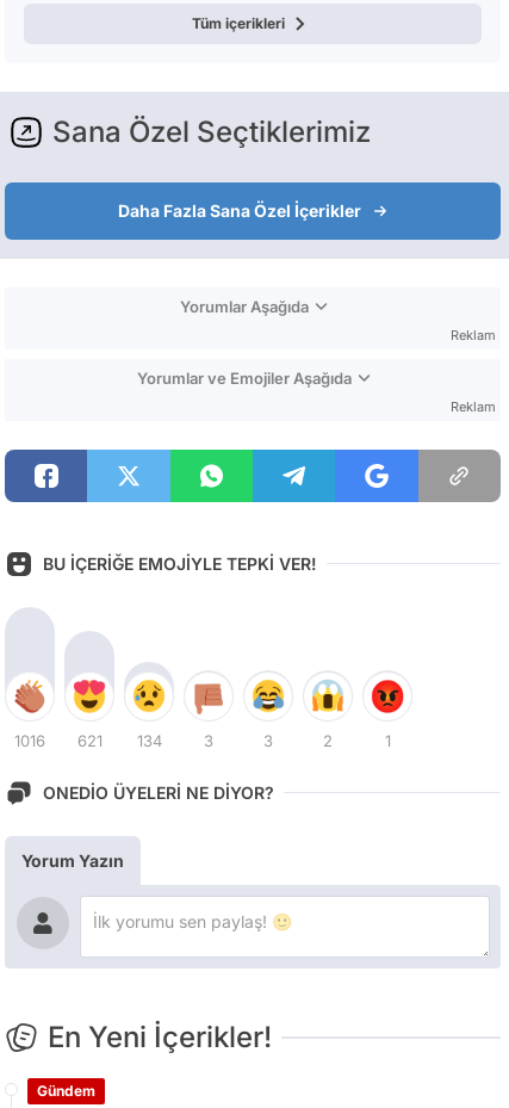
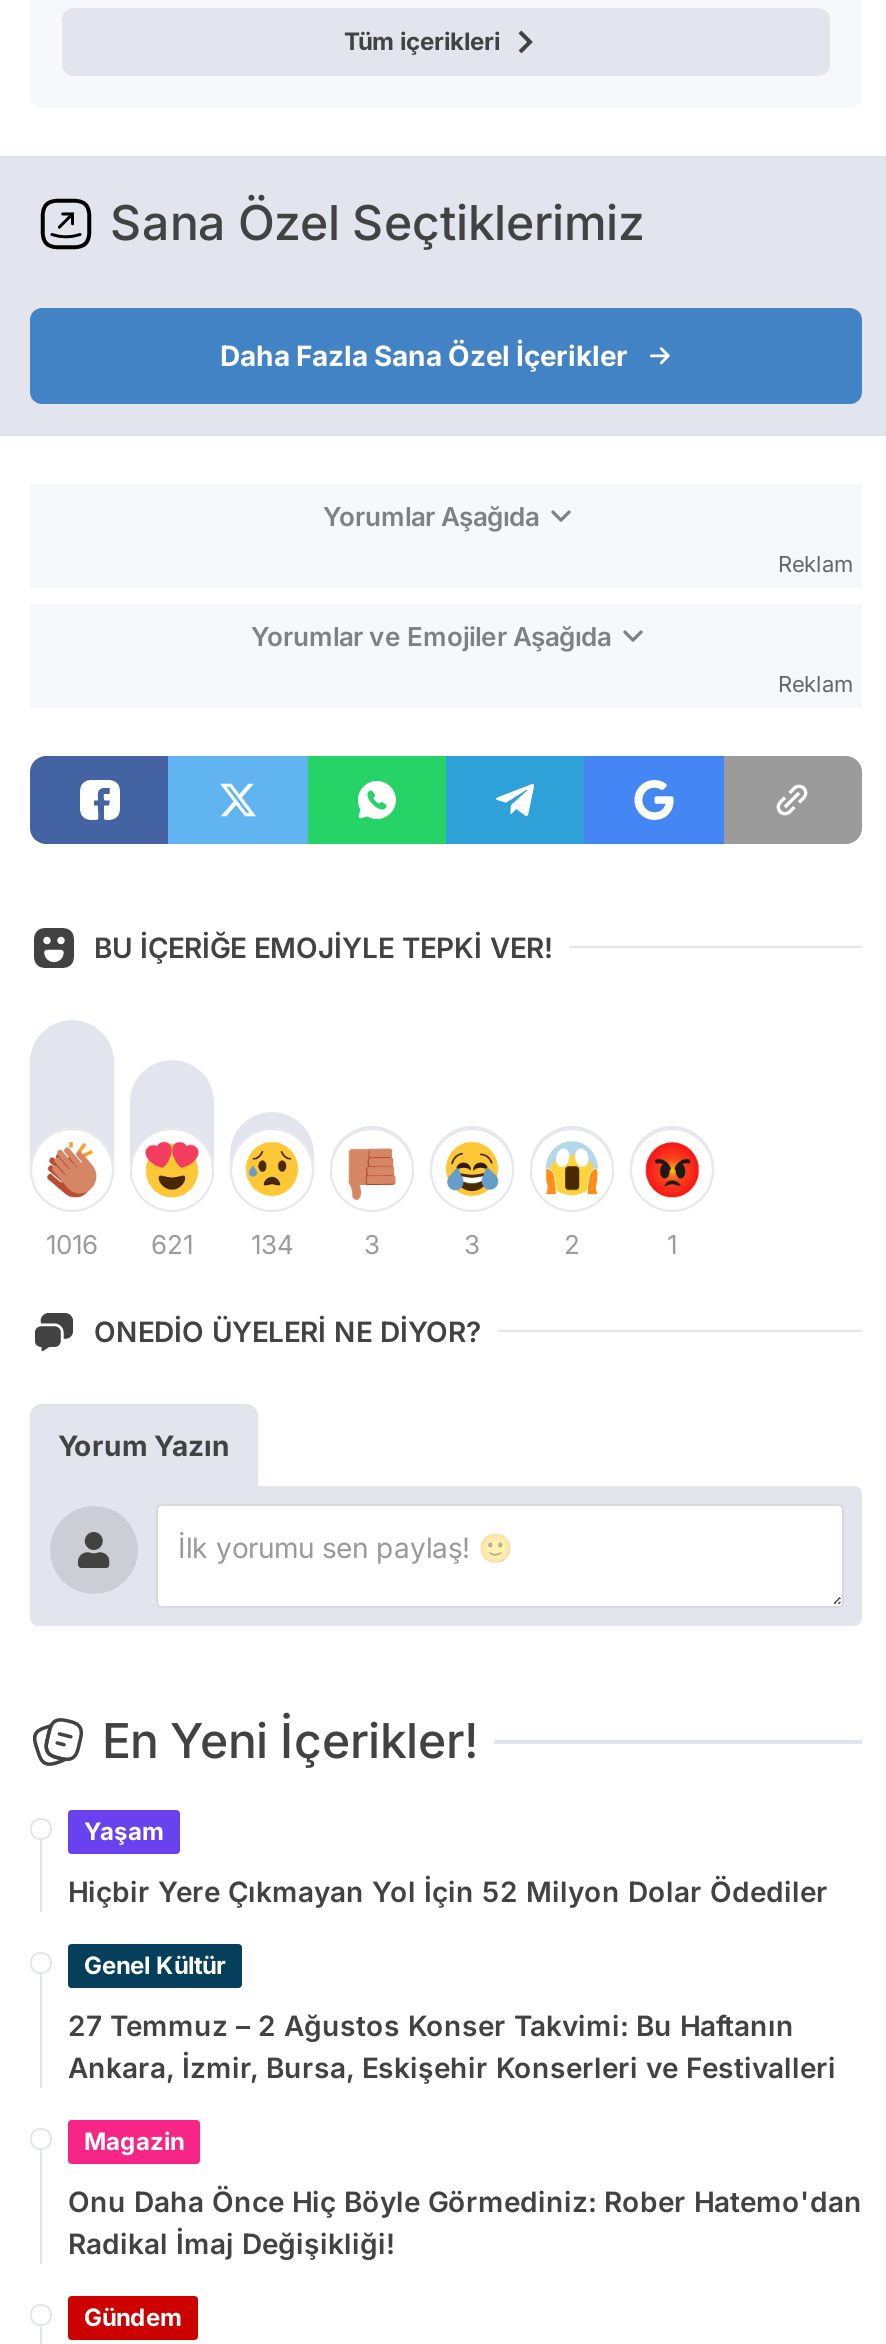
+ Yaşam
+ Hiçbir Yere Çıkmayan Yol İçin 52 Milyon Dolar Ödediler
+ Genel Kültür
+ 27 Temmuz – 2 Ağustos Konser Takvimi: Bu Haftanın
+ Ankara, İzmir, Bursa, Eskişehir Konserleri ve Festivalleri
+ Magazin
+ Onu Daha Önce Hiç Böyle Görmediniz: Rober Hatemo'dan
+ Radikal İmaj Değişikliği!
